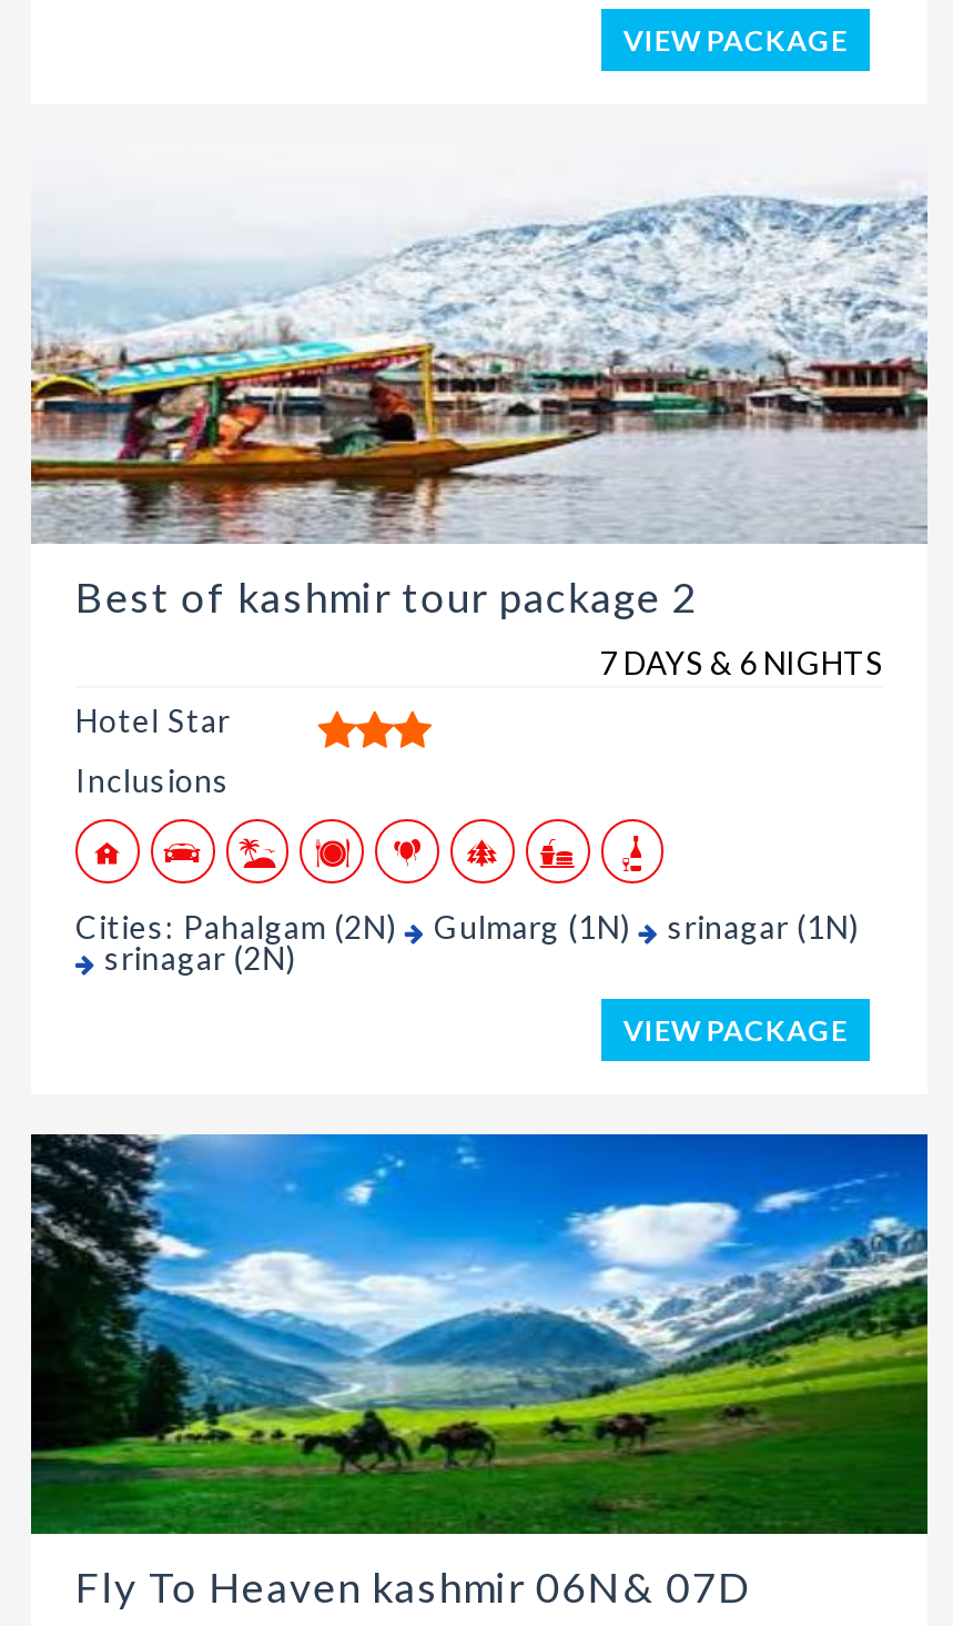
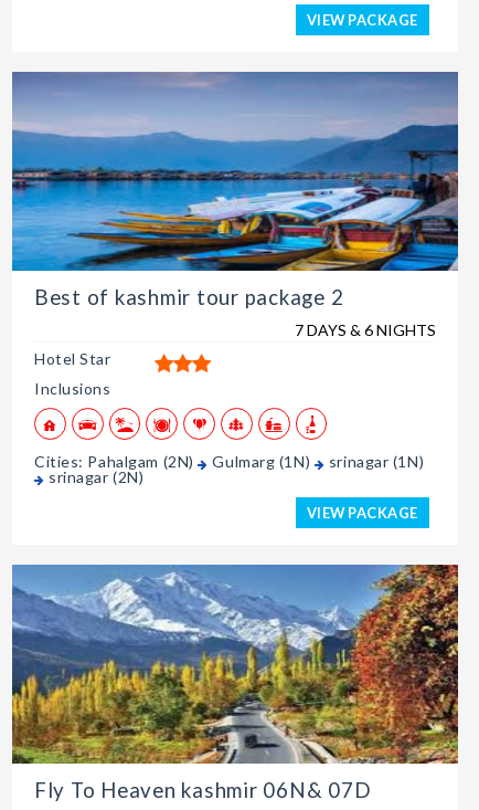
- [image]
+ [image]

- [image]
+ [image]
